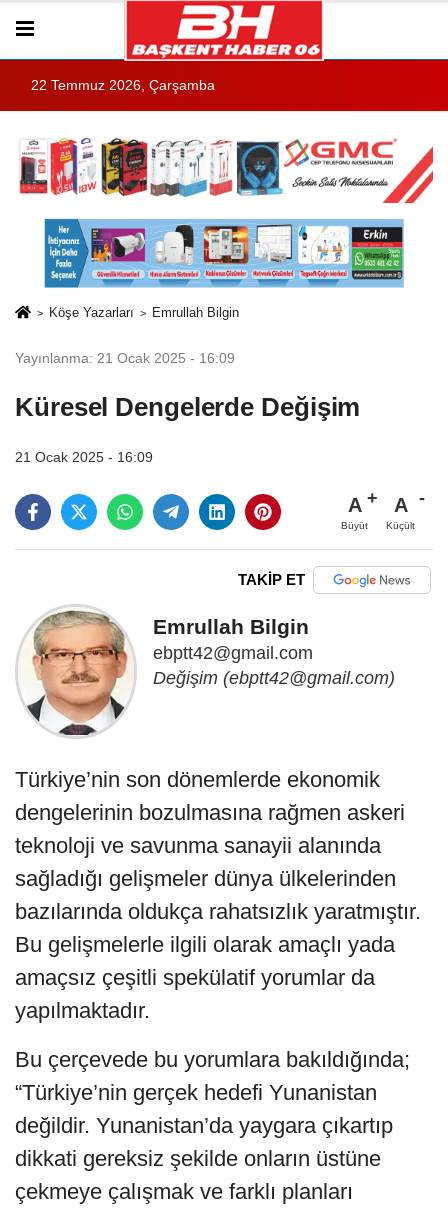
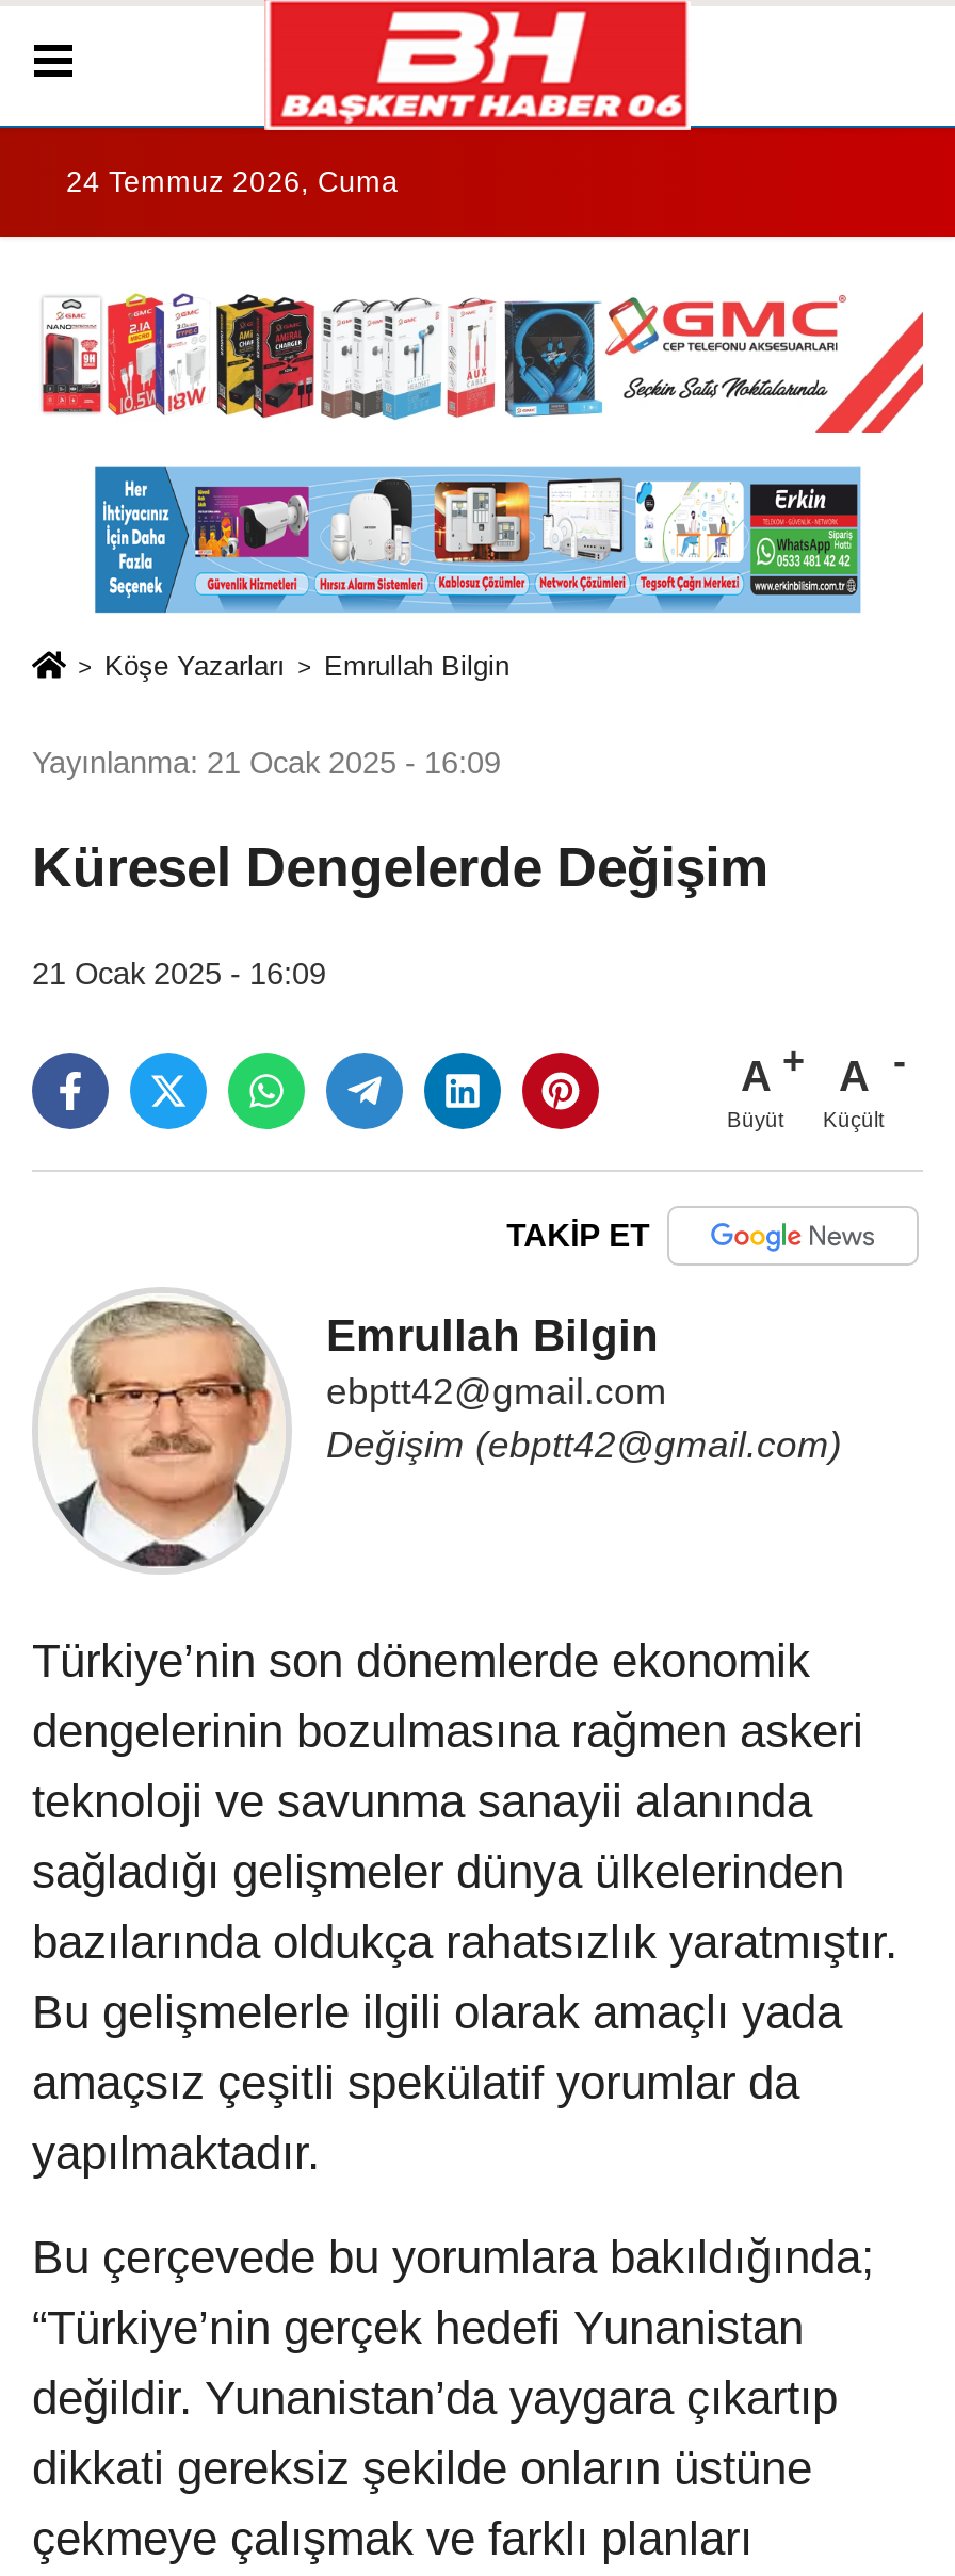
- 22 Temmuz 2026, Çarşamba
+ 24 Temmuz 2026, Cuma
